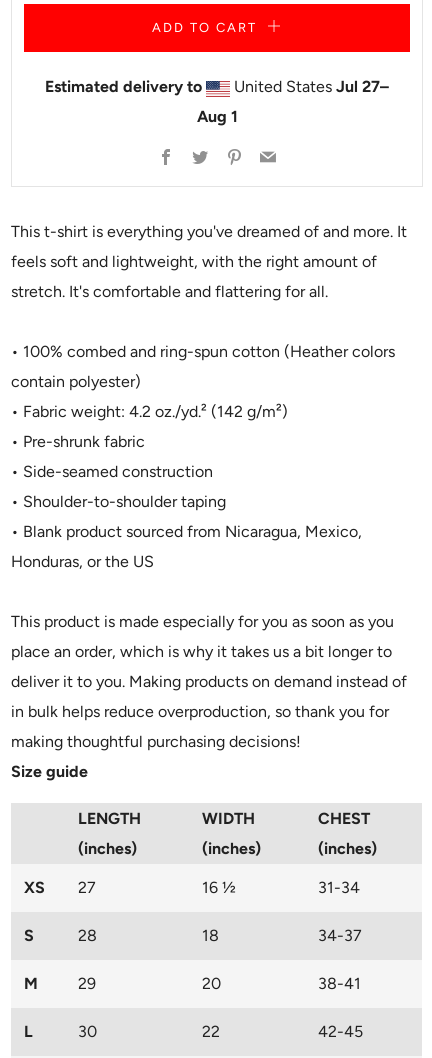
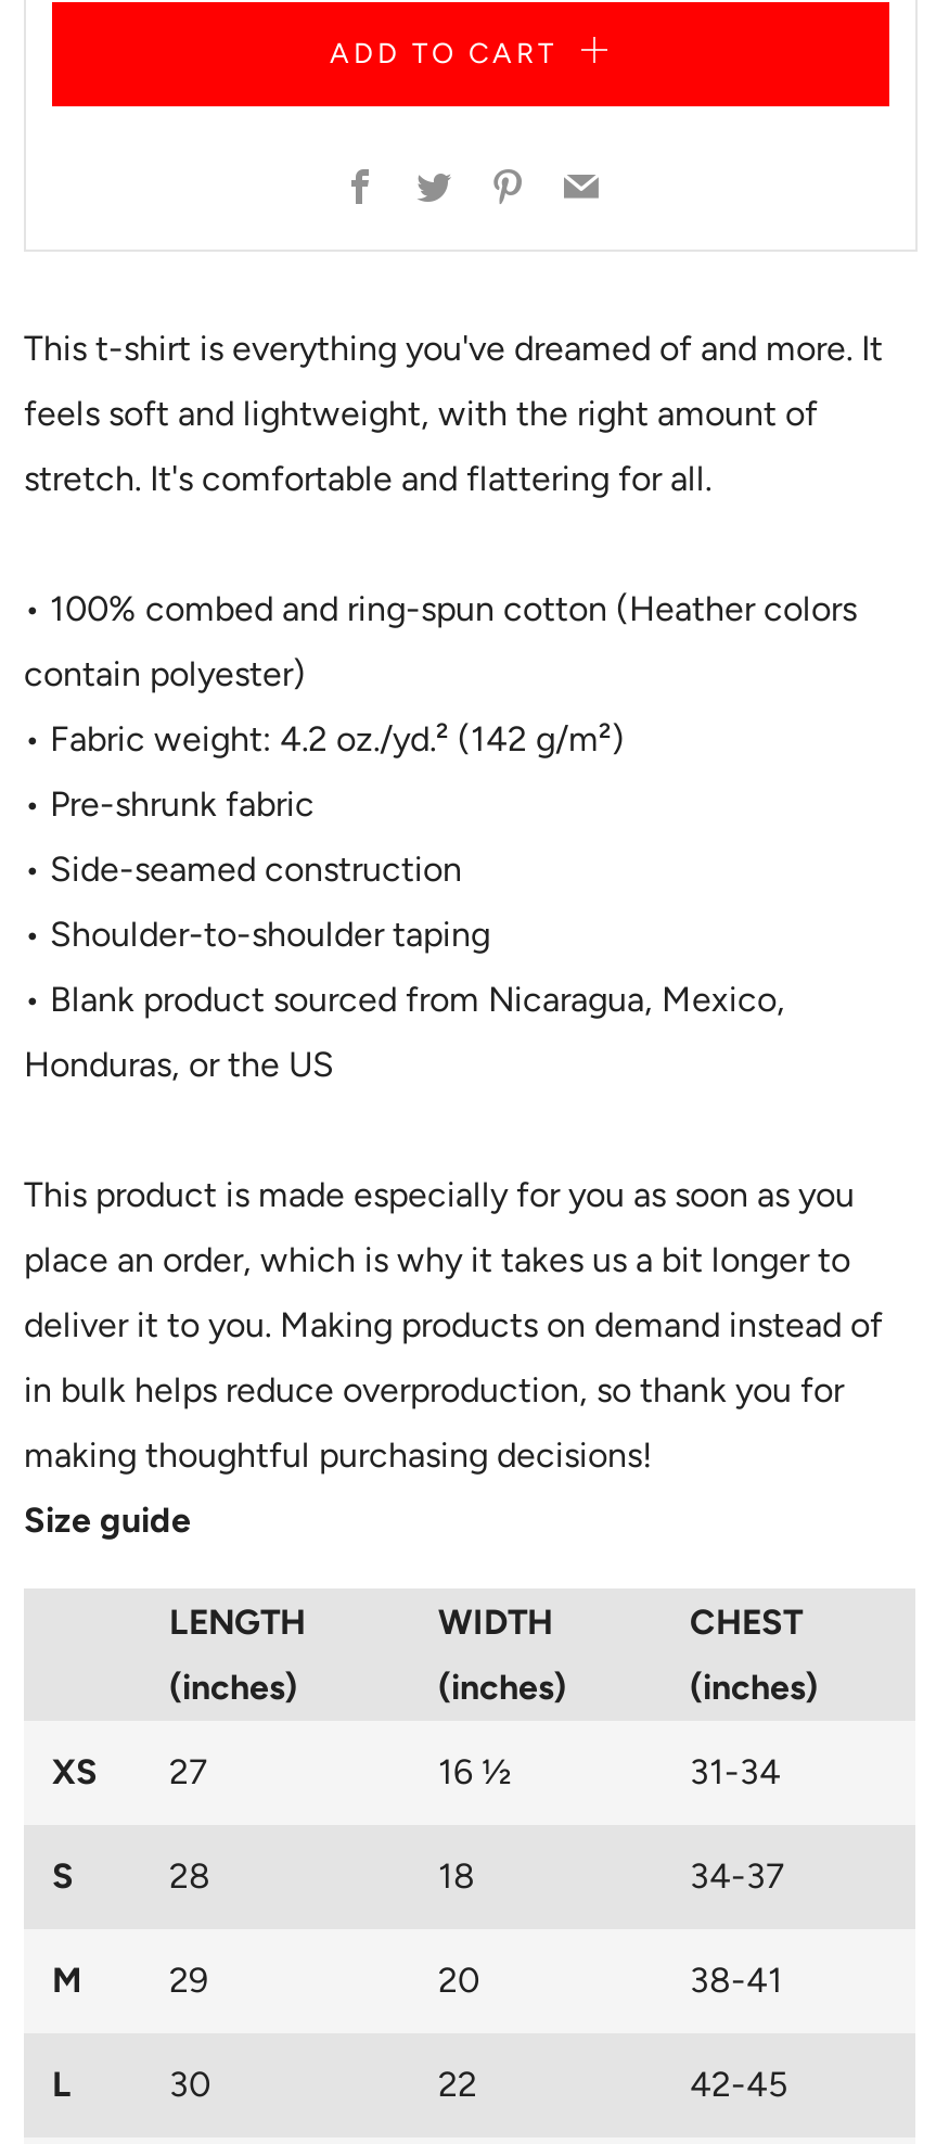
- Estimated delivery to
- United States Jul 27–
- Aug 1
